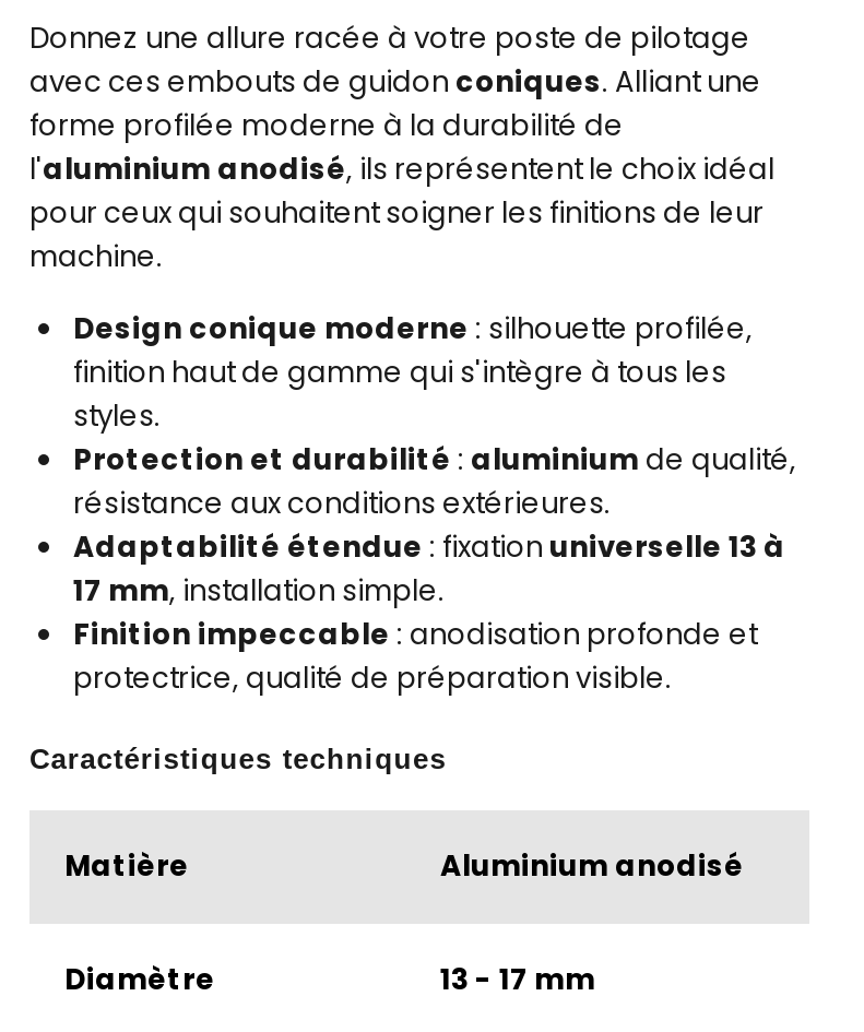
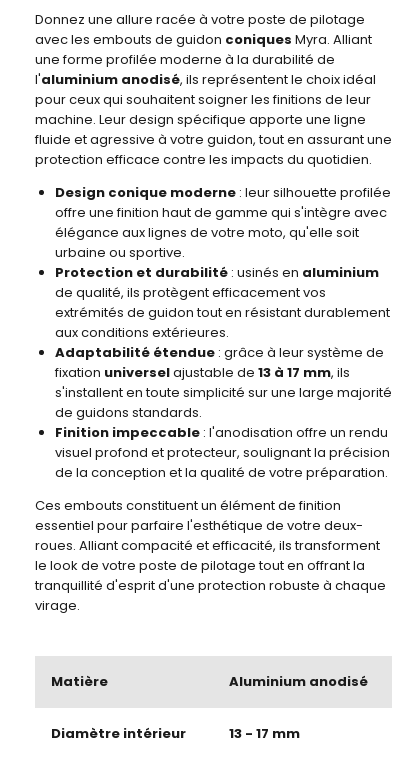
- avec ces embouts de guidon coniques. Alliant une
- forme profilée moderne à la durabilité de
+ avec les embouts de guidon coniques Myra. Alliant
+ une forme profilée moderne à la durabilité de

- machine.
+ machine. Leur design spécifique apporte une ligne
+ fluide et agressive à votre guidon, tout en assurant une
+ protection efficace contre les impacts du quotidien.

- Design conique moderne: silhouette profilée,
- finition haut de gamme qui s'intègre à tous les
- styles.
- Protection et durabilité: aluminium de qualité,
- résistance aux conditions extérieures.
- Adaptabilité étendue: fixation universelle 13 à
- 17 mm, installation simple.
- Finition impeccable: anodisation profonde et
- protectrice, qualité de préparation visible.
+ Design conique moderne: leur silhouette profilée
+ offre une finition haut de gamme qui s'intègre avec
+ élégance aux lignes de votre moto, qu'elle soit
+ urbaine ou sportive.
+ Protection et durabilité: usinés en aluminium
+ de qualité, ils protègent efficacement vos
+ extrémités de guidon tout en résistant durablement
+ aux conditions extérieures.
+ Adaptabilité étendue: grâce à leur système de
+ fixation universel ajustable de 13 à 17 mm, ils
+ s'installent en toute simplicité sur une large majorité
+ de guidons standards.
+ Finition impeccable: l'anodisation offre un rendu
+ visuel profond et protecteur, soulignant la précision
+ de la conception et la qualité de votre préparation.

- Caractéristiques techniques
+ Ces embouts constituent un élément de finition
+ essentiel pour parfaire l'esthétique de votre deux-
+ roues. Alliant compacité et efficacité, ils transforment
+ le look de votre poste de pilotage tout en offrant la
+ tranquillité d'esprit d'une protection robuste à chaque
+ virage.

- Diamètre
+ Diamètre intérieur
